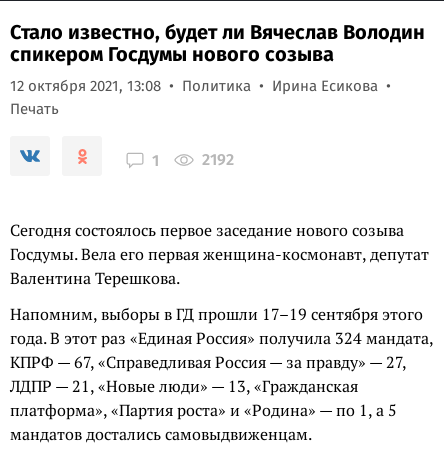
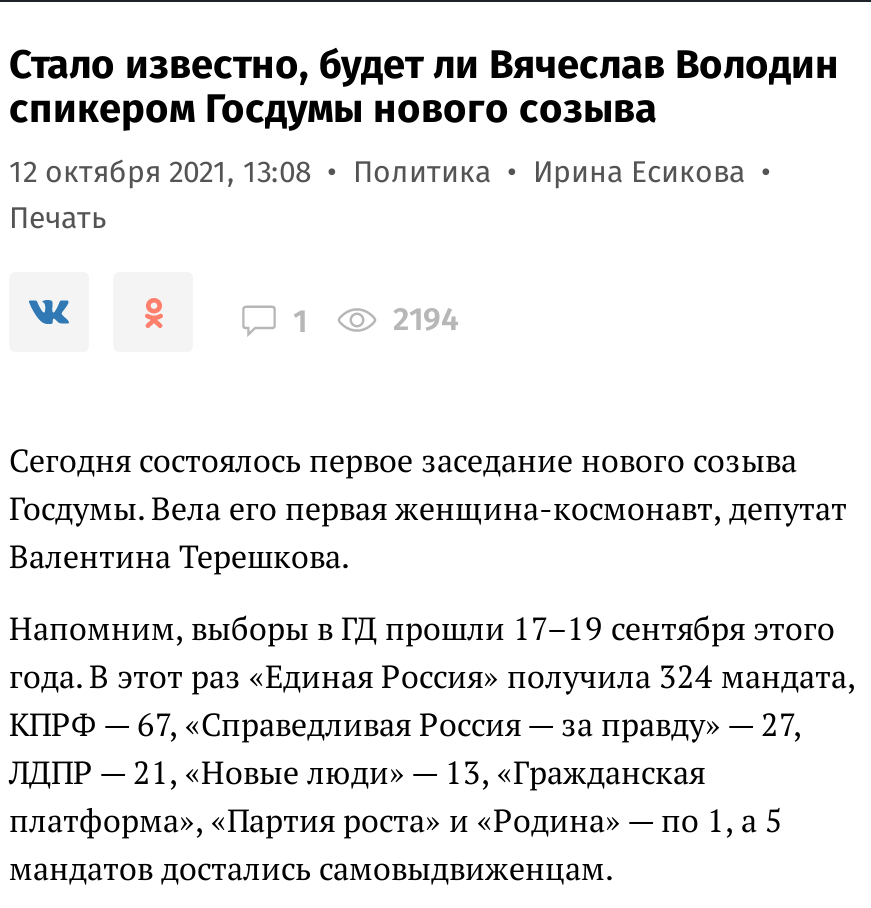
- 2192
+ 2194
